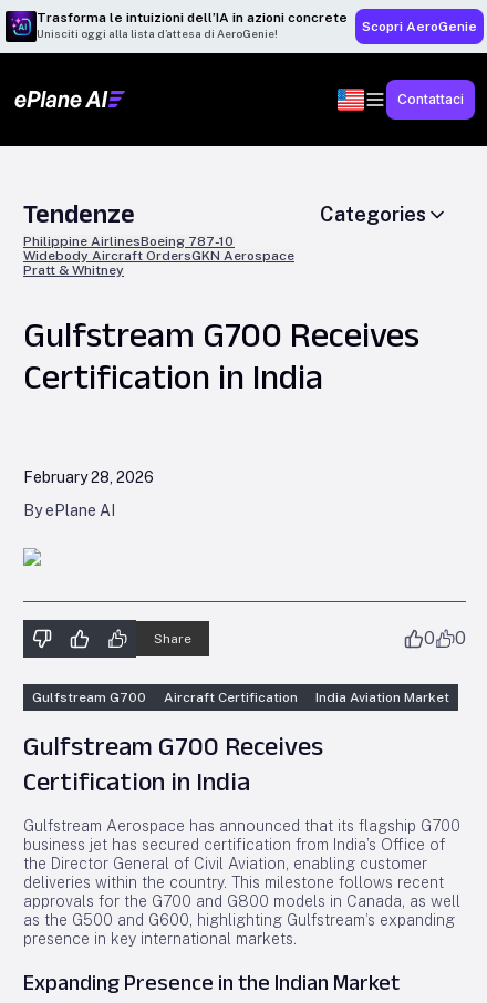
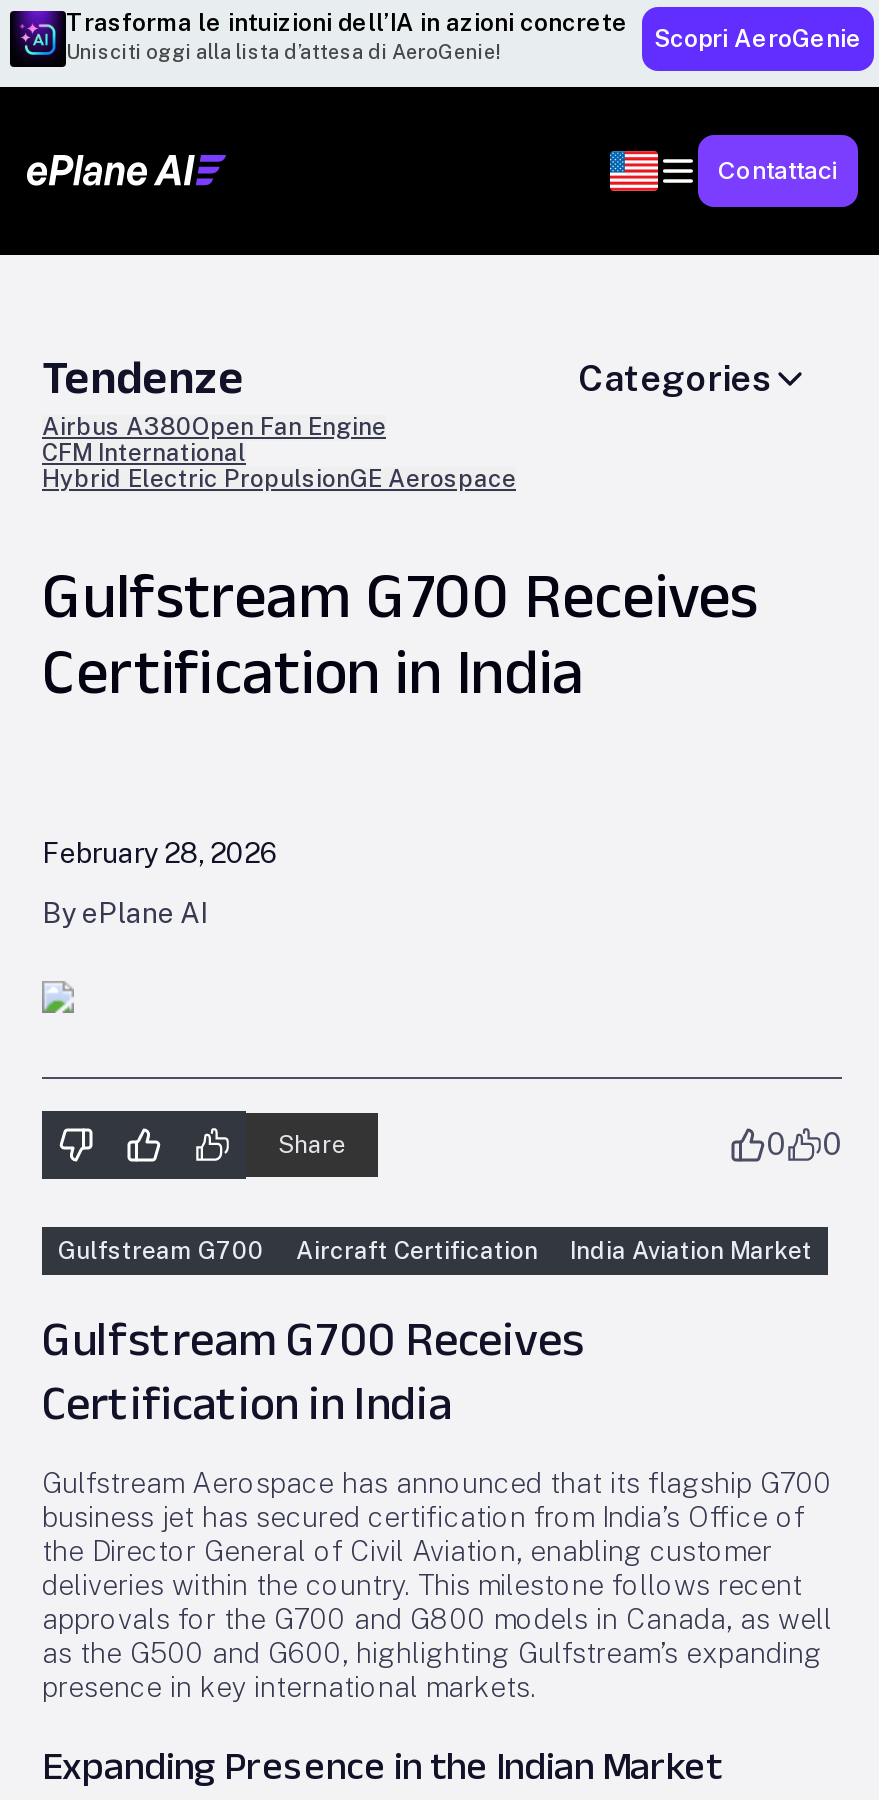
- Philippine AirlinesBoeing 787-10
- Widebody Aircraft OrdersGKN Aerospace
- Pratt & Whitney
+ Airbus A380Open Fan Engine
+ CFM International
+ Hybrid Electric PropulsionGE Aerospace
